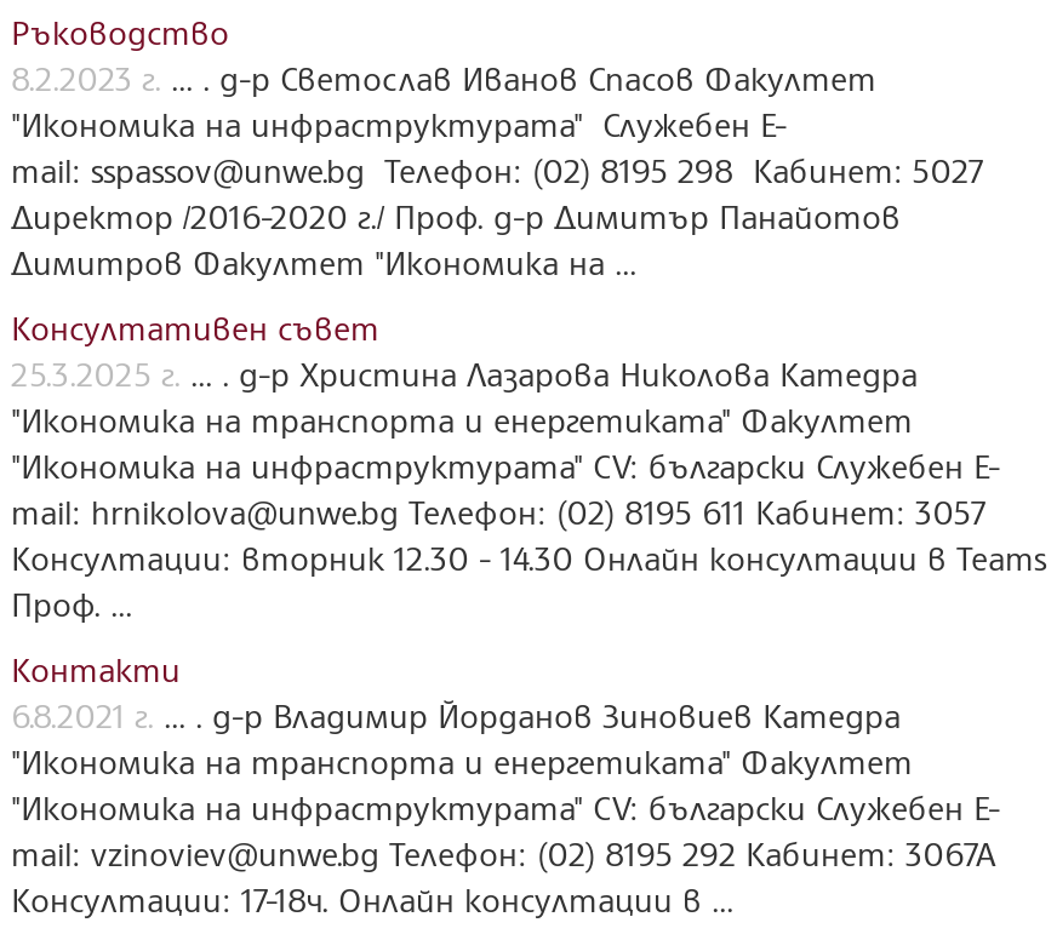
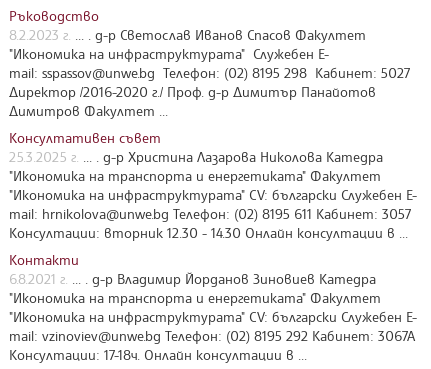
- Димитров Факултет "Икономика на ...
+ Димитров Факултет ...

- Консултации: вторник 12.30 - 14.30 Онлайн консултации в Teams
- Проф. ...
+ Консултации: вторник 12.30 - 14.30 Онлайн консултации в ...
